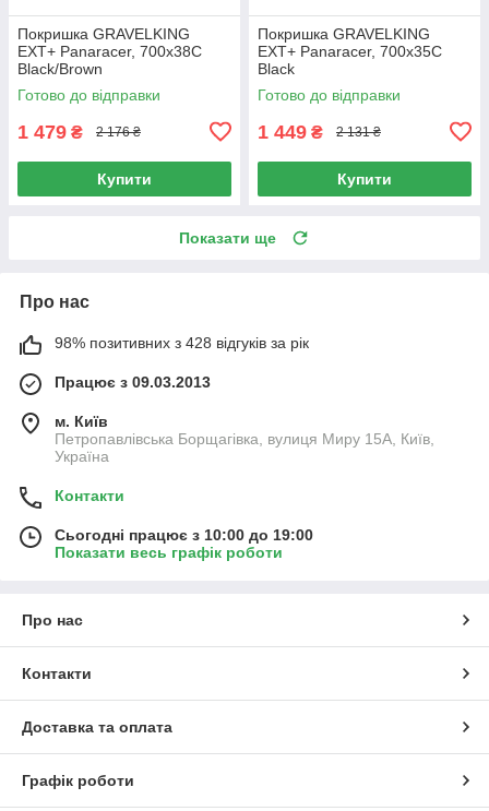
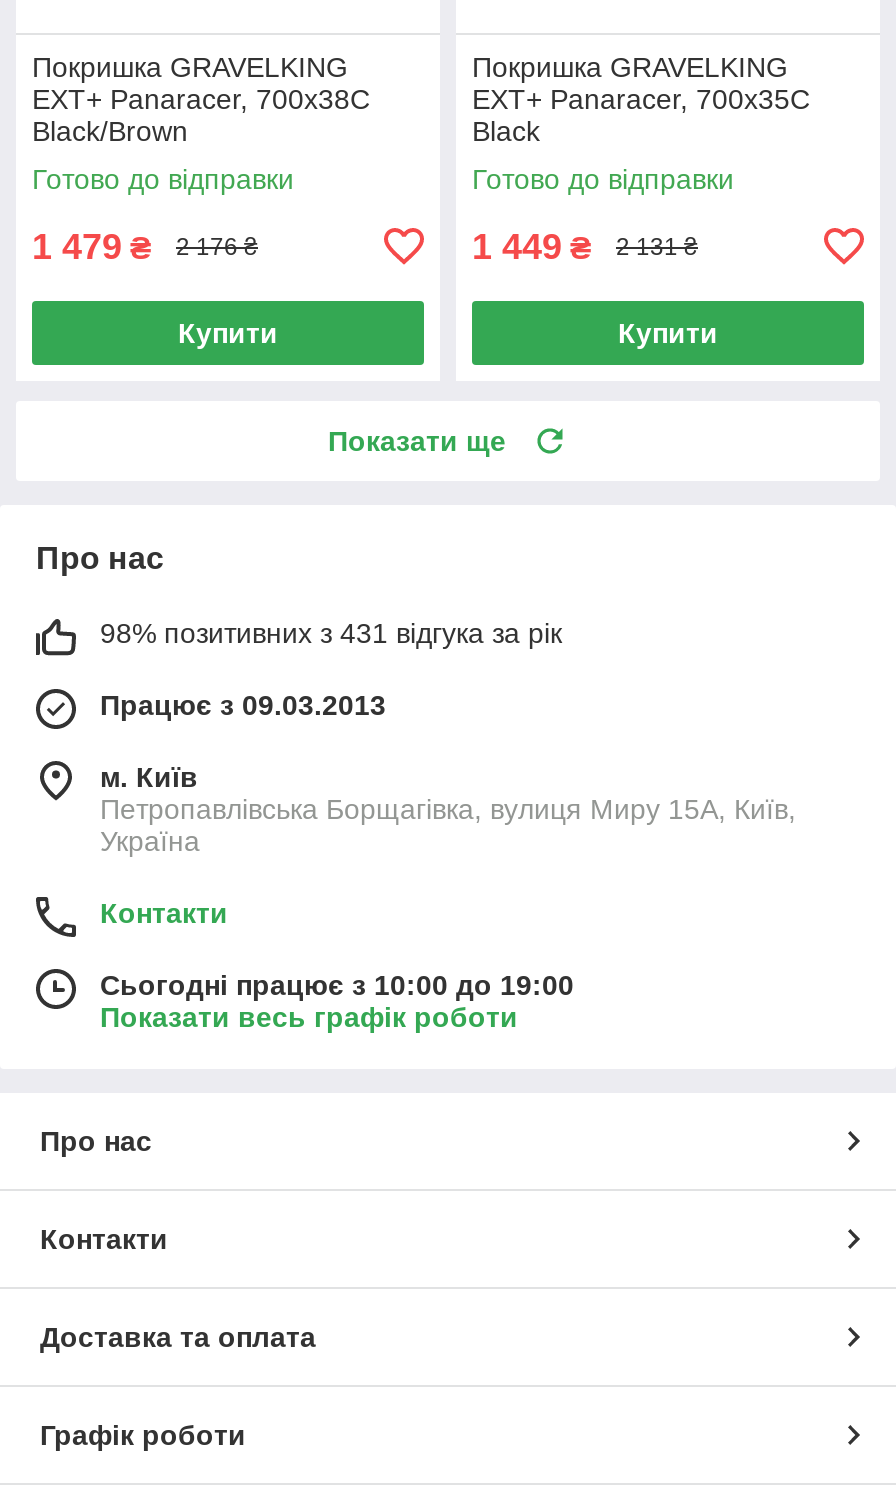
- 98% позитивних з 428 відгуків за рік
+ 98% позитивних з 431 відгука за рік
